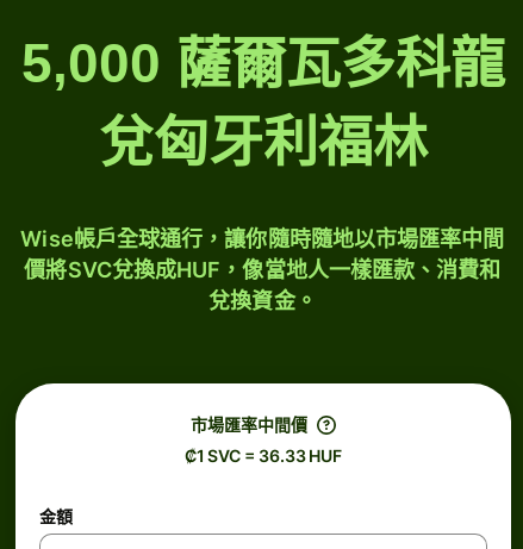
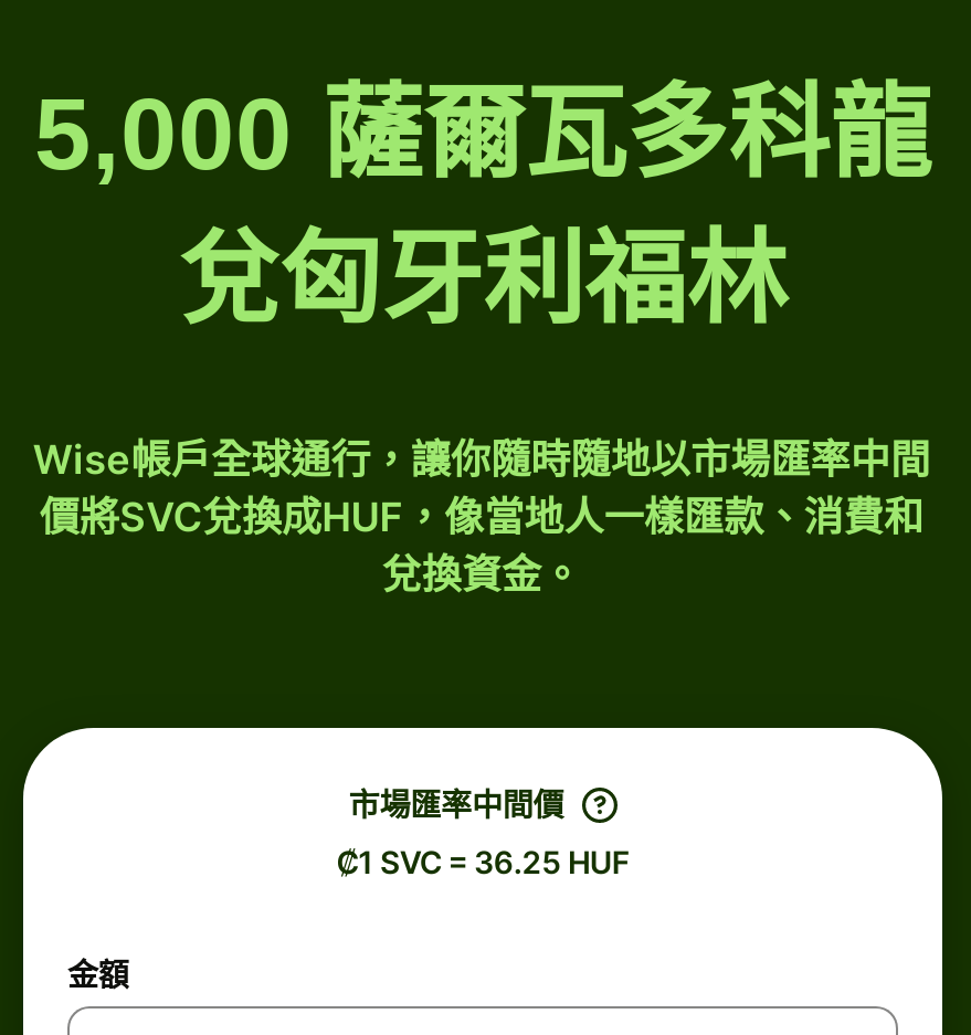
- ₡1 SVC = 36.33 HUF
+ ₡1 SVC = 36.25 HUF
